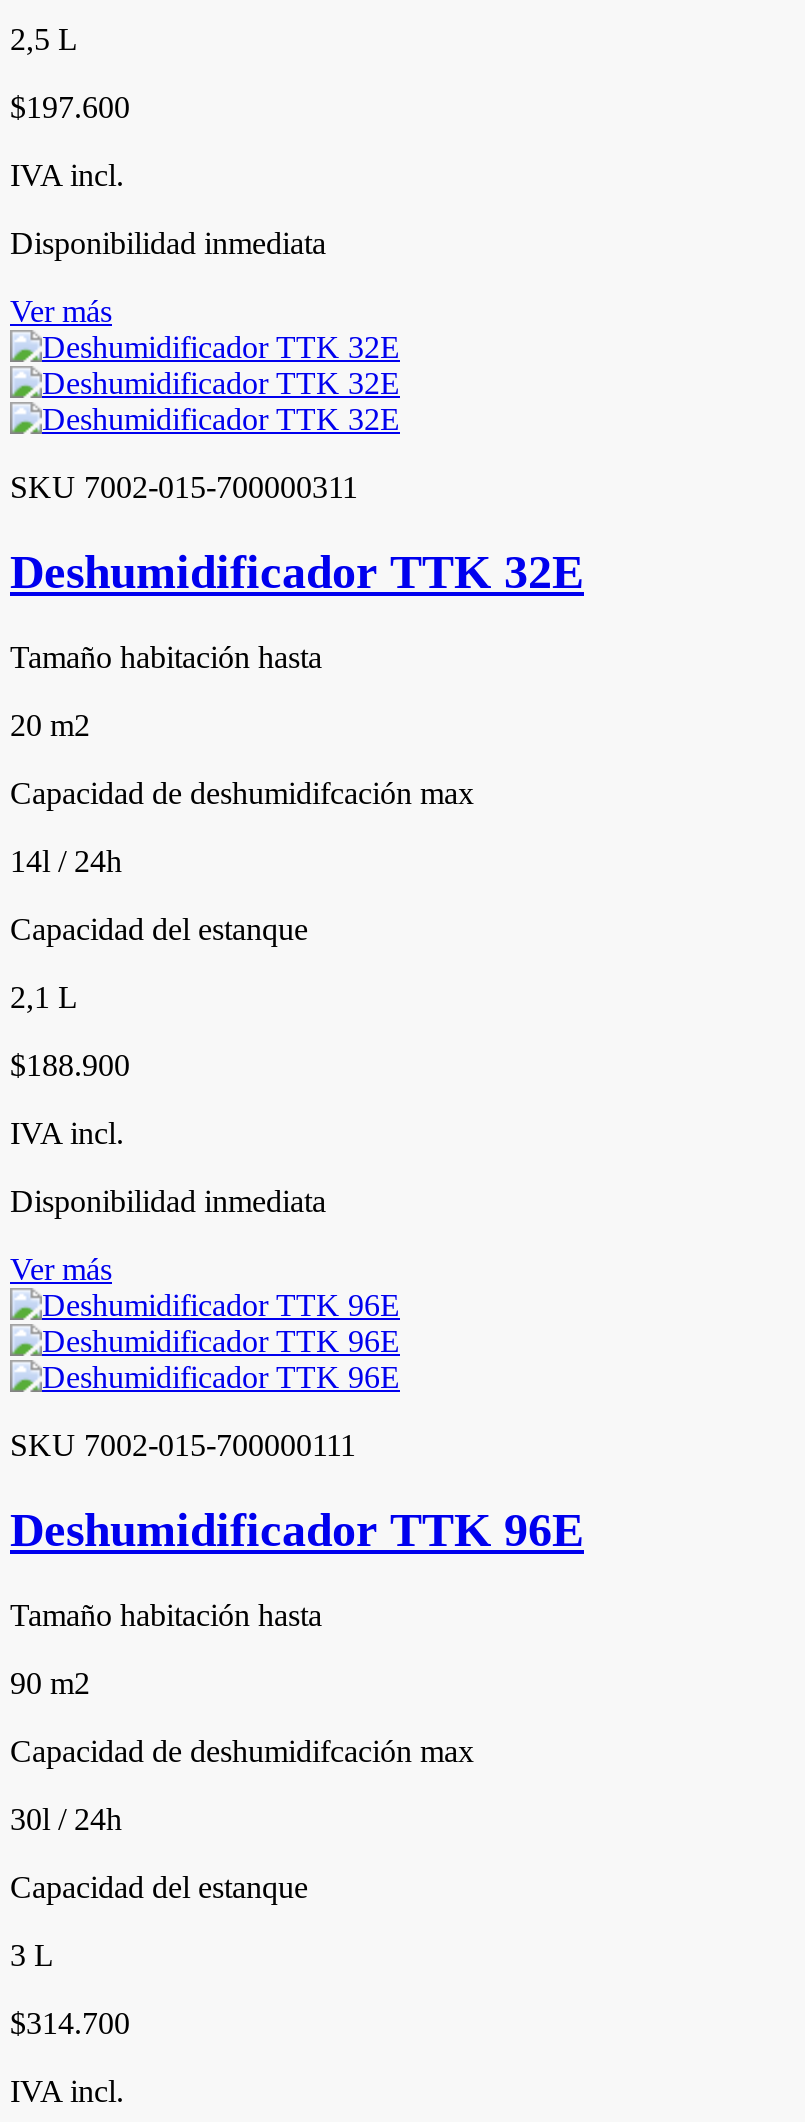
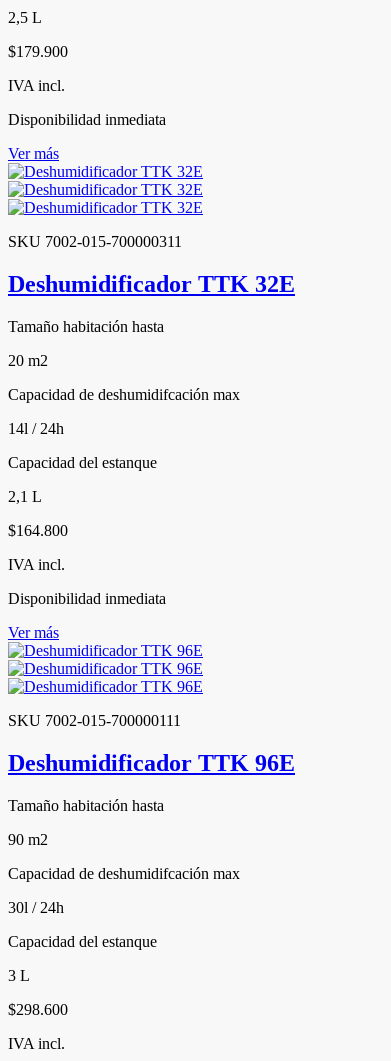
- $197.600
+ $179.900

- $188.900
+ $164.800

- $314.700
+ $298.600
